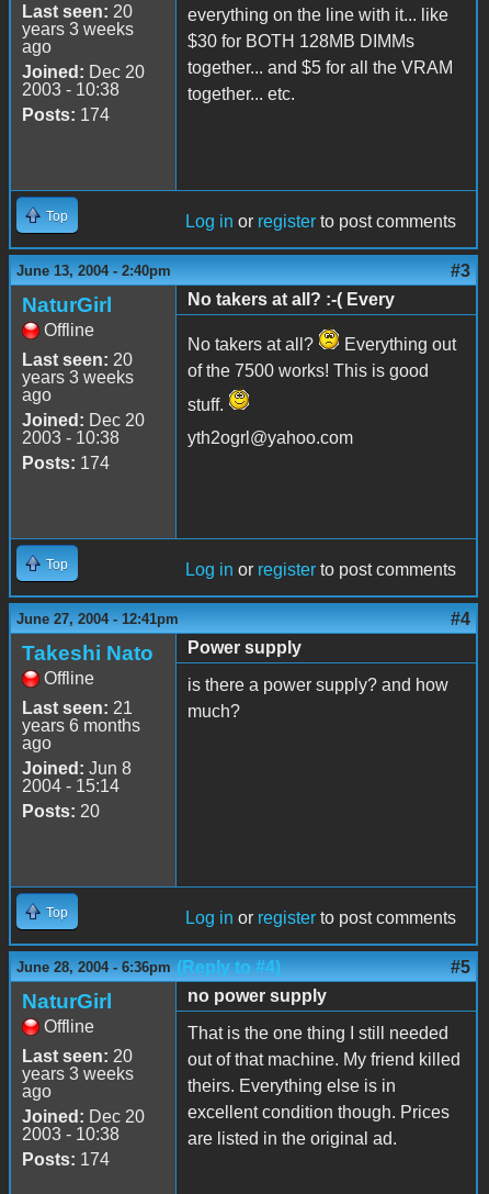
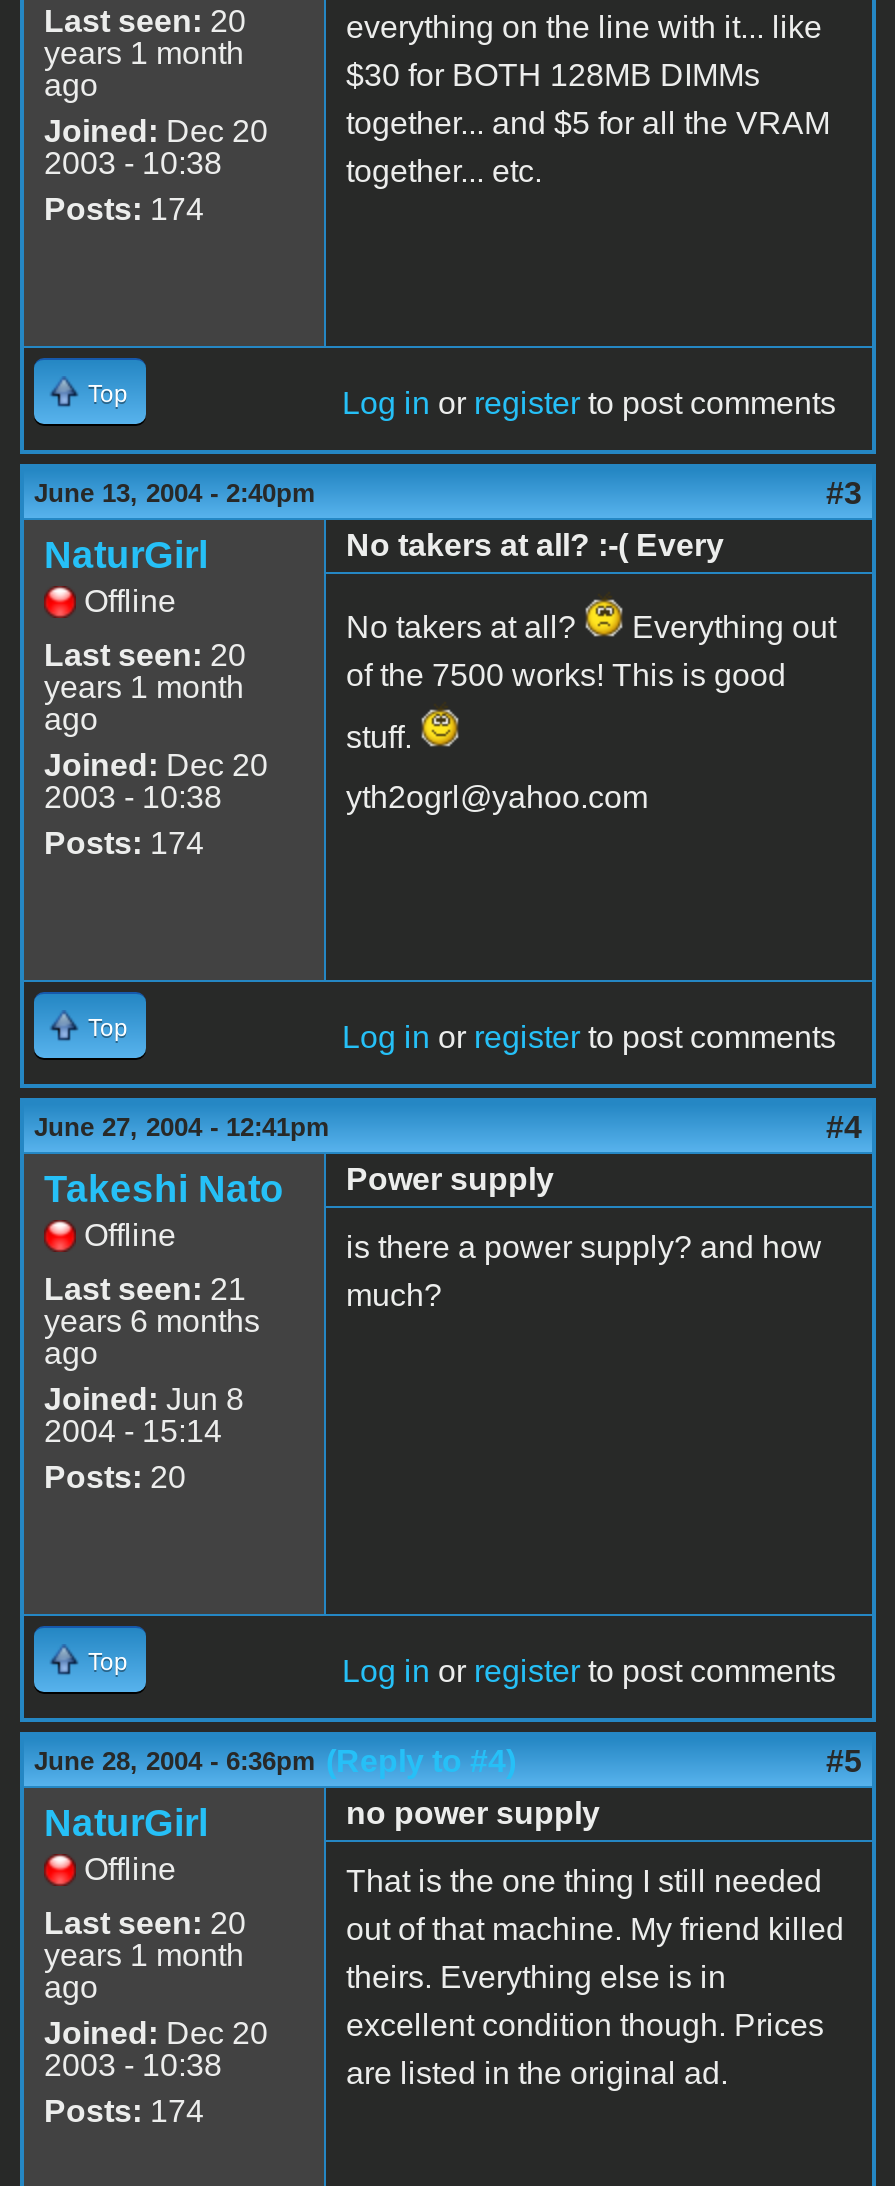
- years 3 weeks
+ years 1 month

- years 3 weeks
+ years 1 month

- years 3 weeks
+ years 1 month
